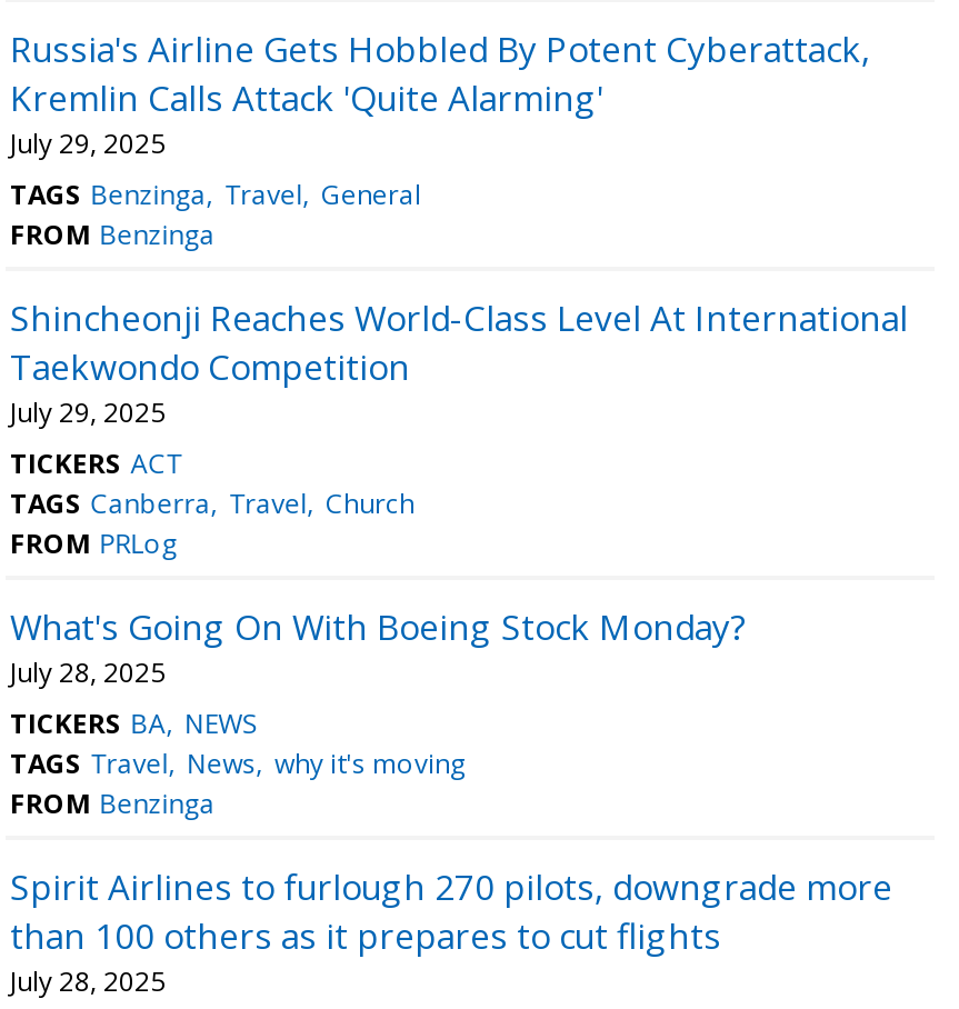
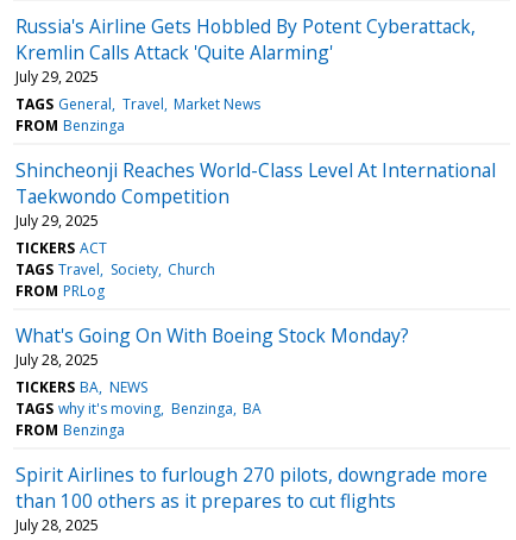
- TAGS Benzinga Travel General
+ TAGS General Travel Market News

- TAGS Canberra Travel Church
+ TAGS Travel Society Church

- TAGS Travel News why it's moving
+ TAGS why it's moving Benzinga BA
